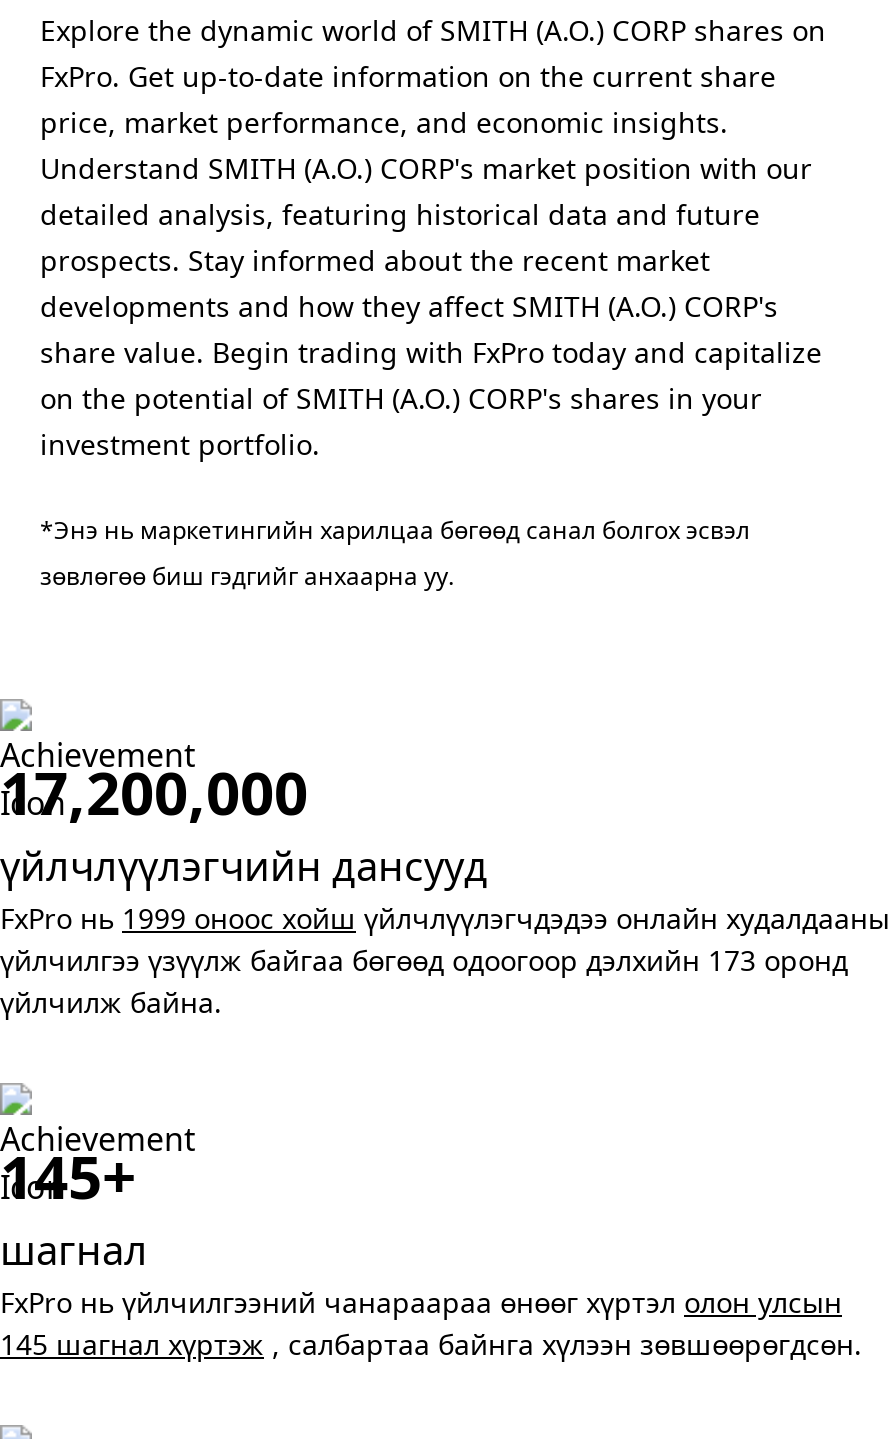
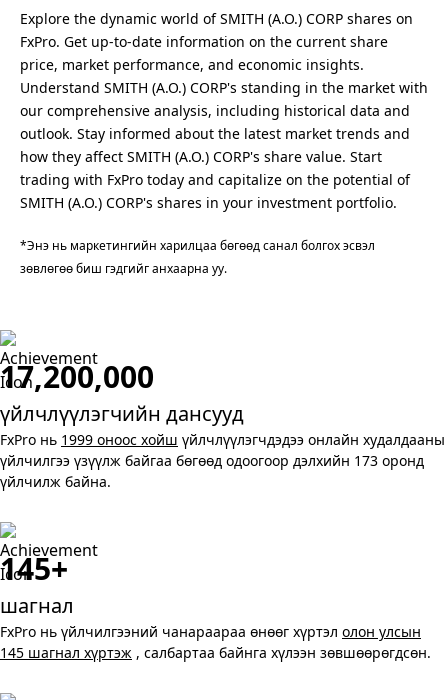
- Understand SMITH (A.O.) CORP's market position with our
- detailed analysis, featuring historical data and future
- prospects. Stay informed about the recent market
- developments and how they affect SMITH (A.O.) CORP's
- share value. Begin trading with FxPro today and capitalize
- on the potential of SMITH (A.O.) CORP's shares in your
- investment portfolio.
+ Understand SMITH (A.O.) CORP's standing in the market with
+ our comprehensive analysis, including historical data and
+ outlook. Stay informed about the latest market trends and
+ how they affect SMITH (A.O.) CORP's share value. Start
+ trading with FxPro today and capitalize on the potential of
+ SMITH (A.O.) CORP's shares in your investment portfolio.
